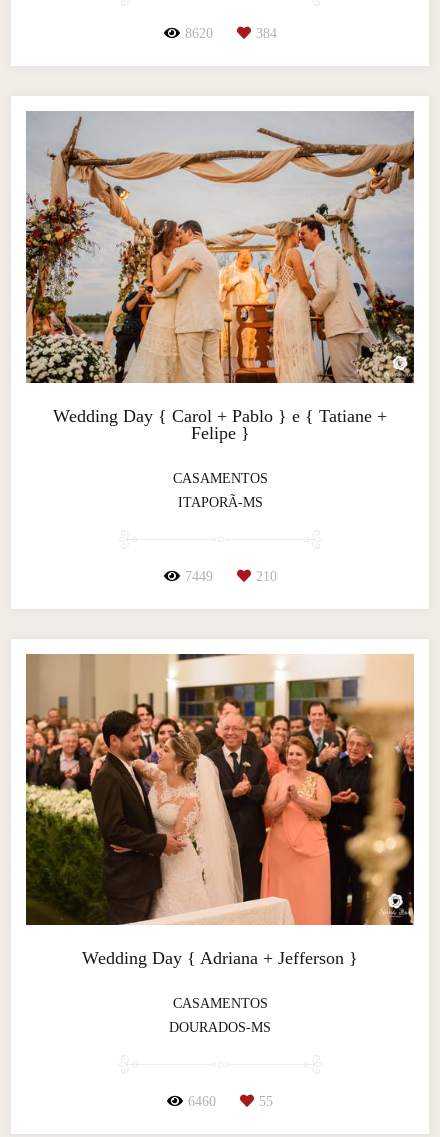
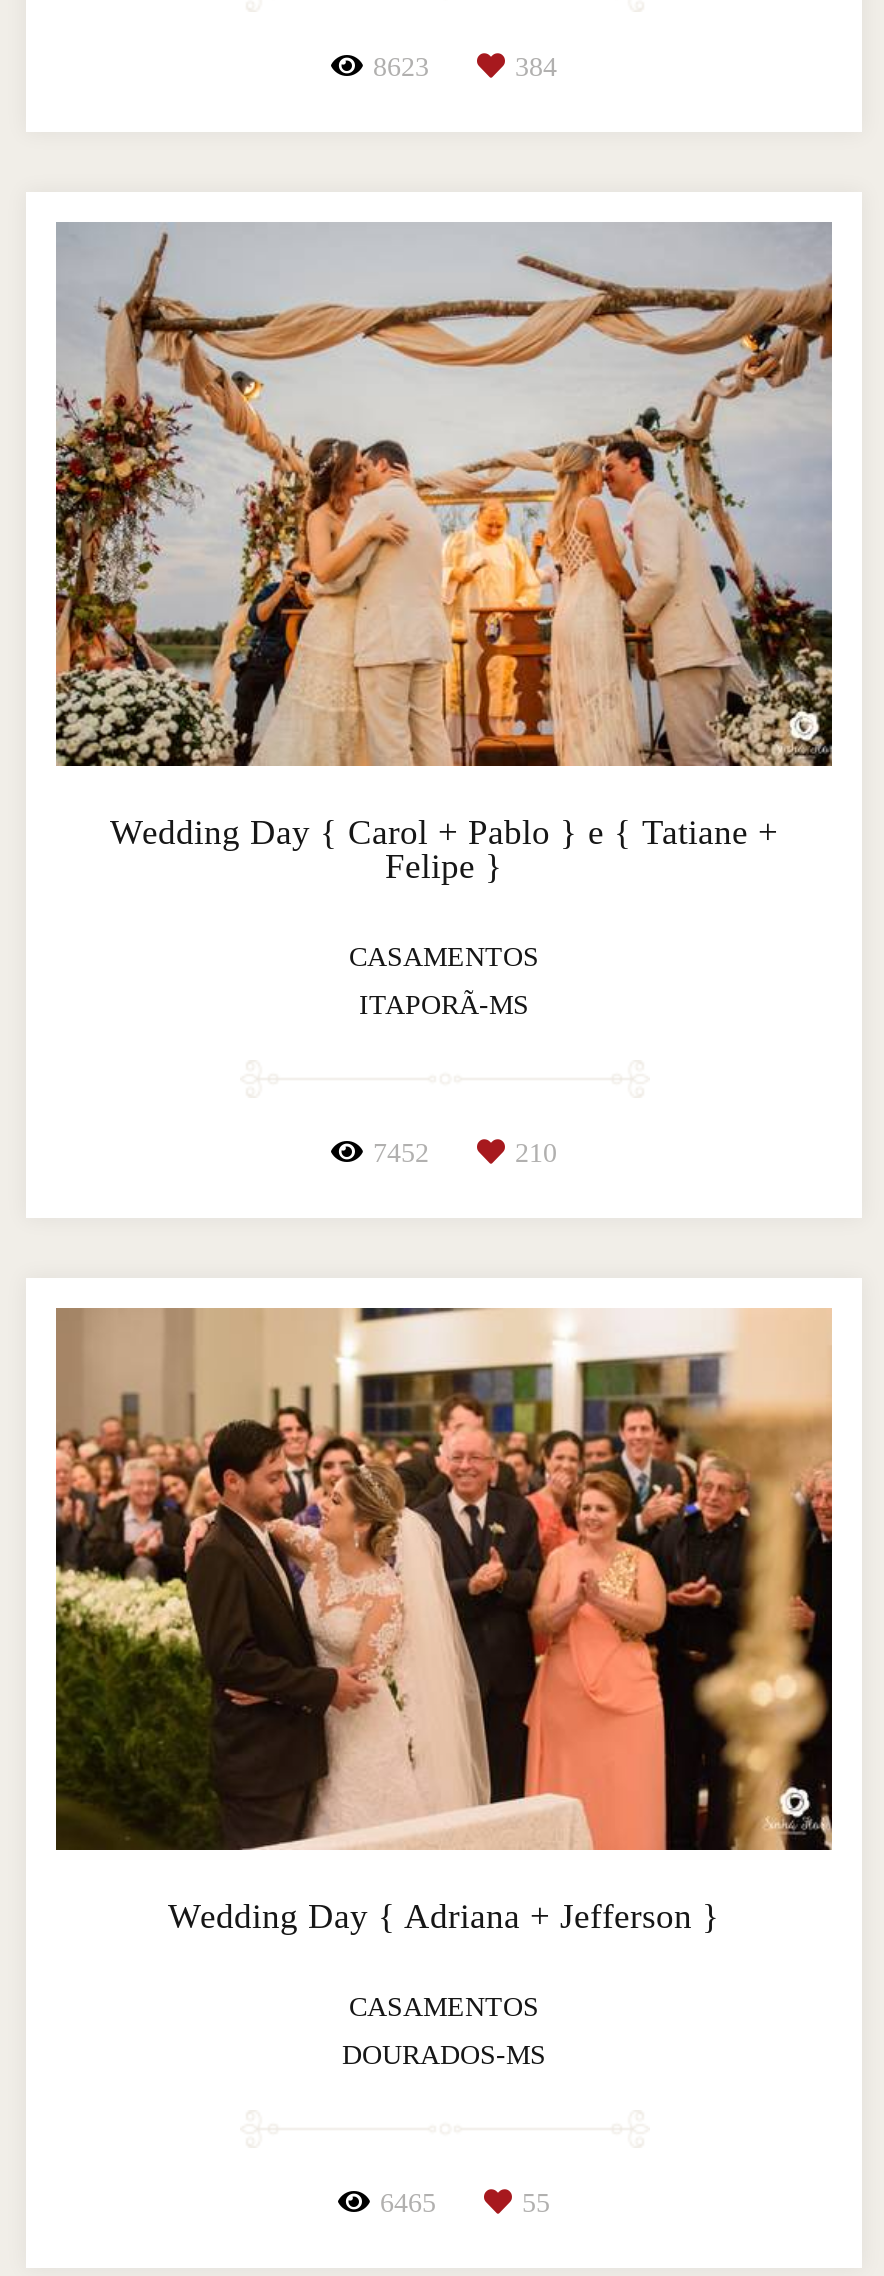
- 8620
+ 8623

- 7449
+ 7452

- 6460
+ 6465
